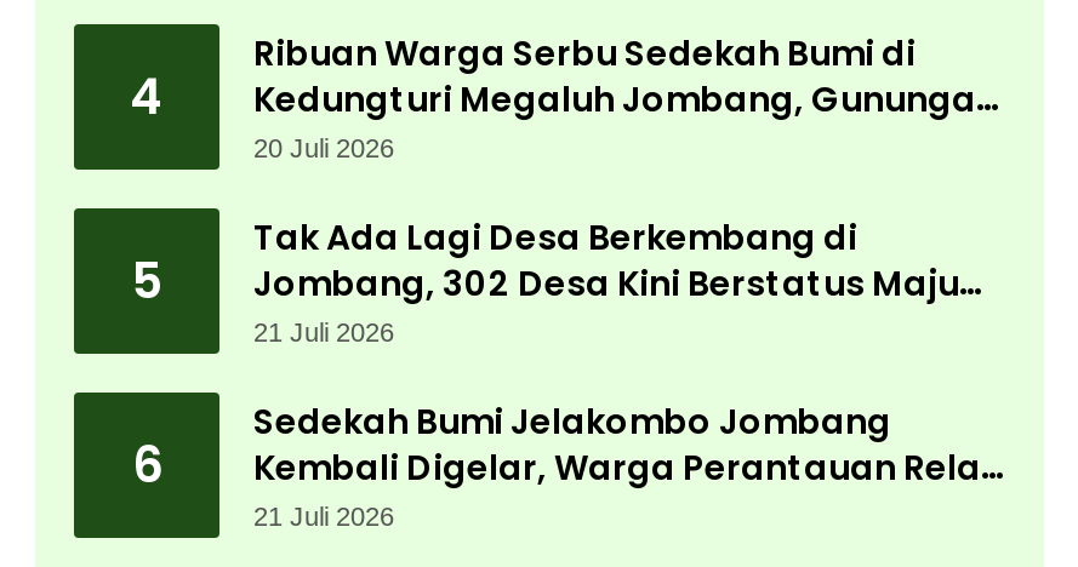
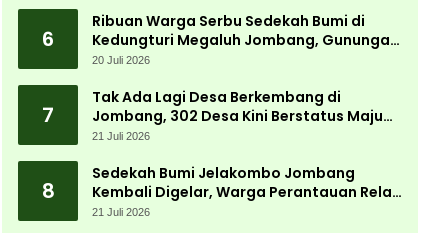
- 4
+ 6

- 5 Jombang, 302 Desa Kini Berstatus Maju
+ 7 Jombang, 302 Desa Kini Berstatus Maju

- 6 Kembali Digelar, Warga Perantauan Rela
+ 8 Kembali Digelar, Warga Perantauan Rela
